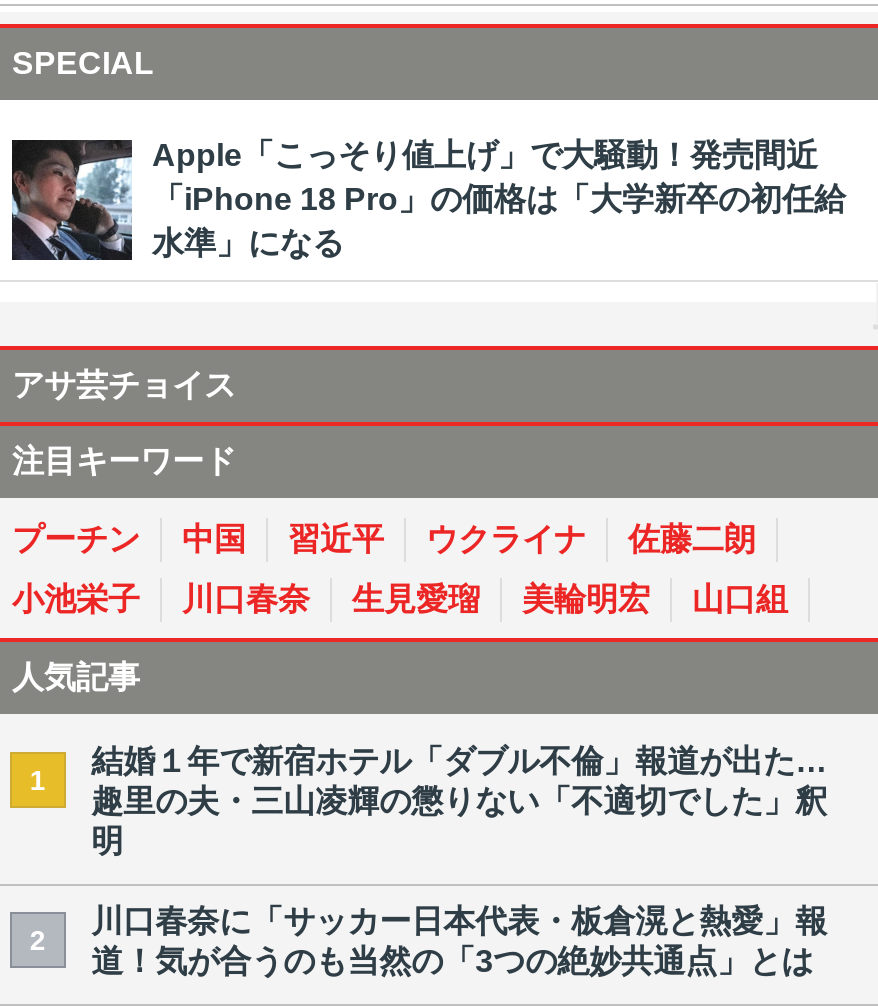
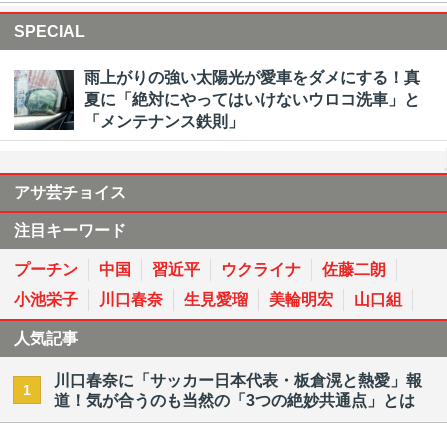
- [image]
- Apple「こっそり値上げ」で大騒動！発売間近
- 「iPhone 18 Pro」の価格は「大学新卒の初任給
- 水準」になる
+ [image]
+ 雨上がりの強い太陽光が愛車をダメにする！真
+ 夏に「絶対にやってはいけないウロコ洗車」と
+ 「メンテナンス鉄則」

- 結婚１年で新宿ホテル「ダブル不倫」報道が出た…
- 趣里の夫・三山凌輝の懲りない「不適切でした」釈
- 明
- 2
